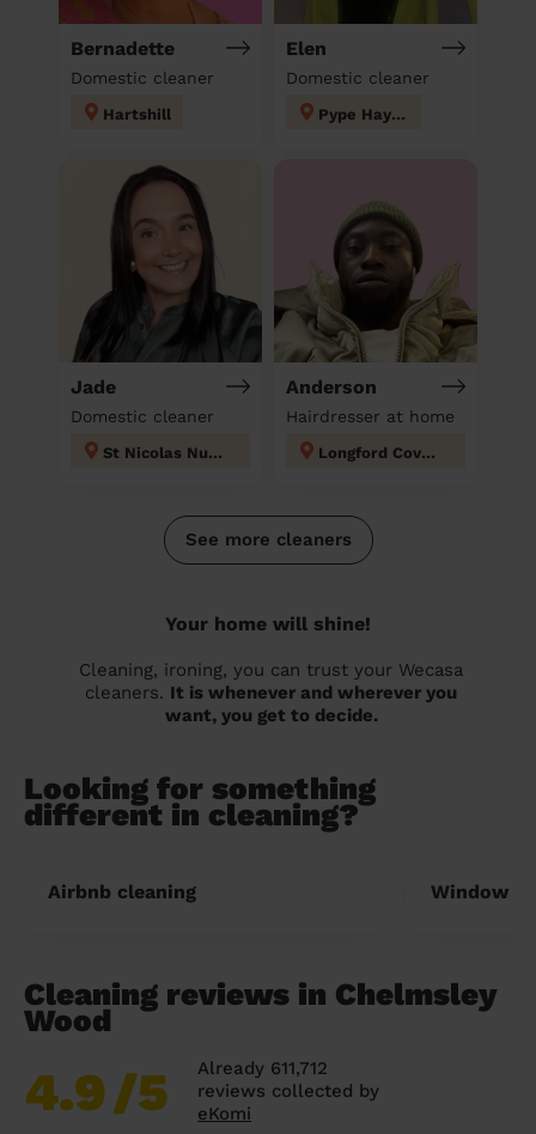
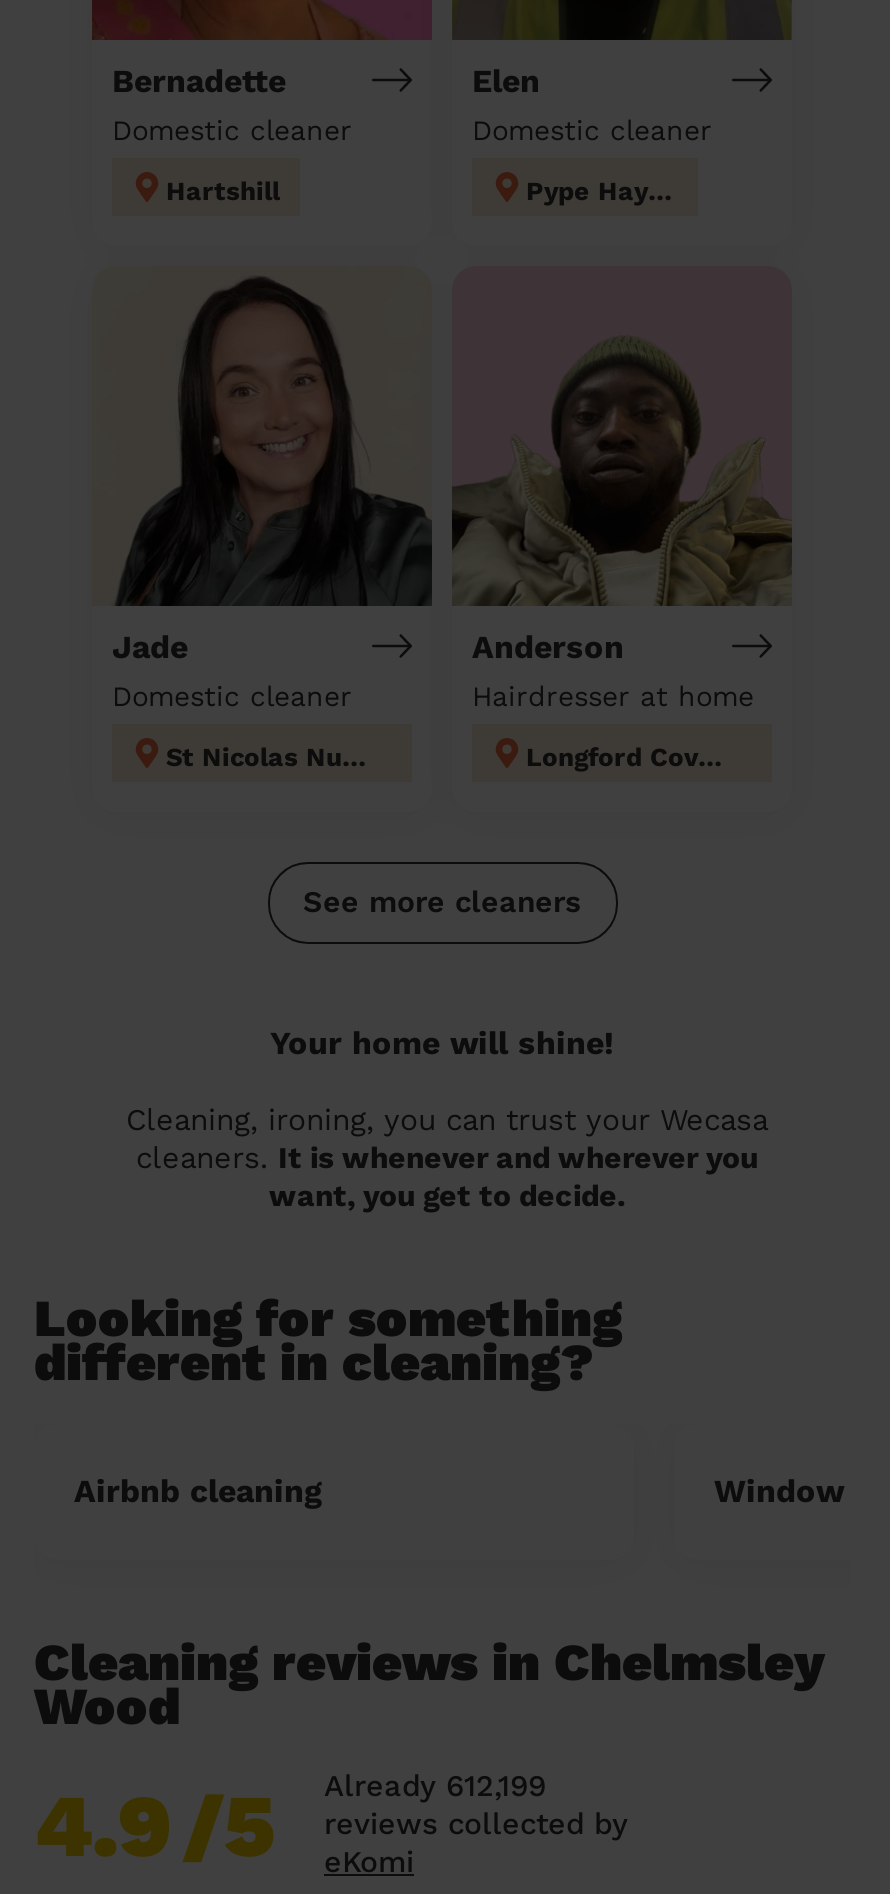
- Already 611,712
+ Already 612,199
